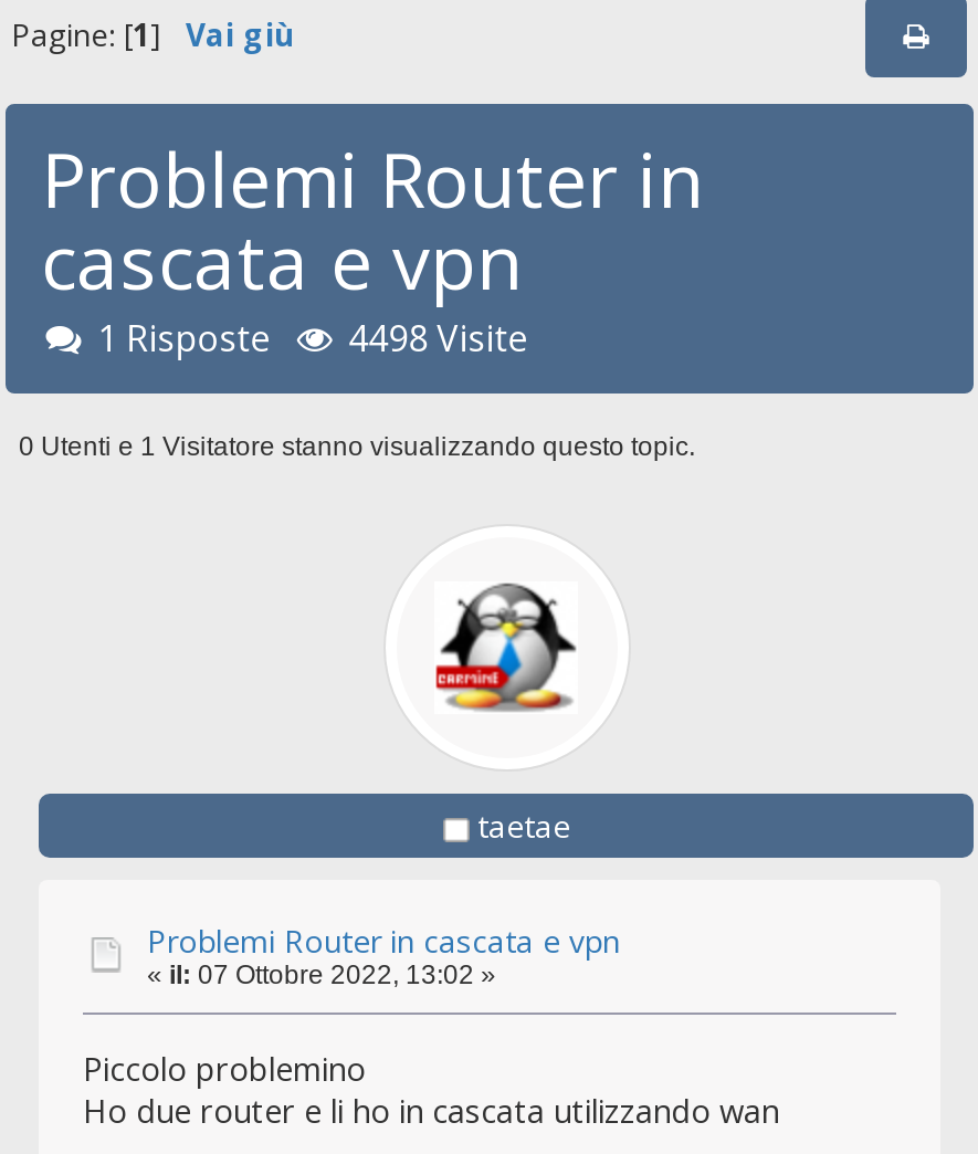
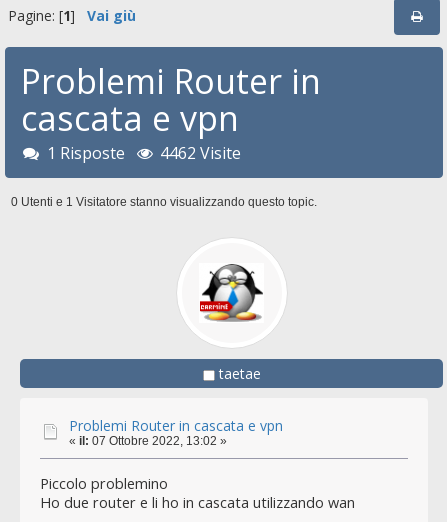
- 1 Risposte 4498 Visite
+ 1 Risposte 4462 Visite
